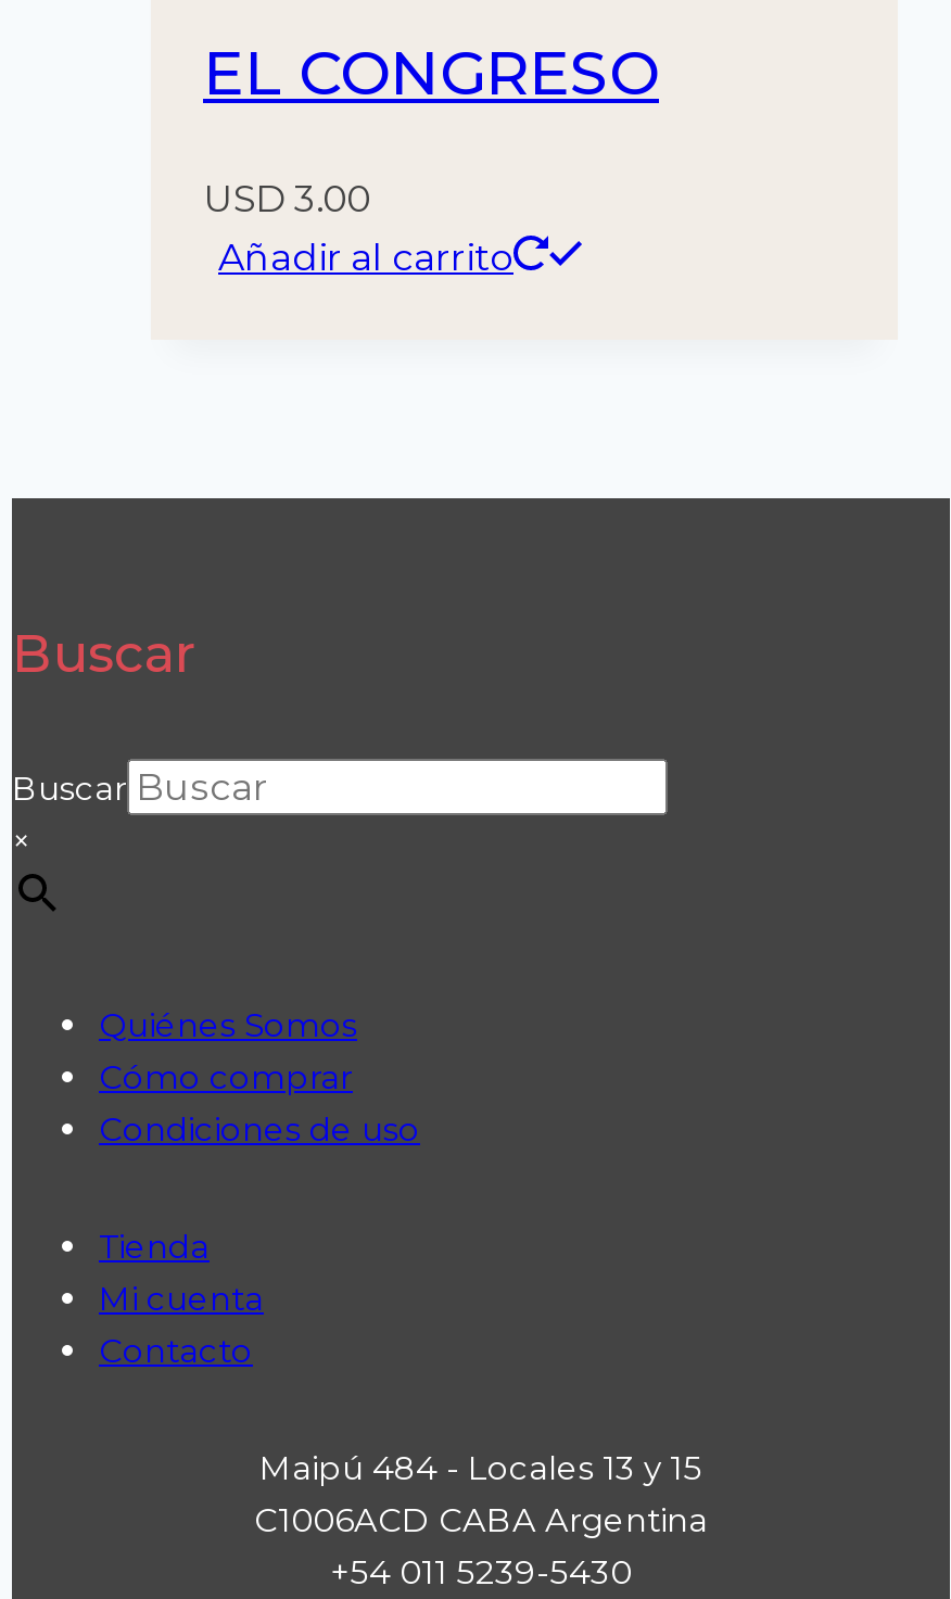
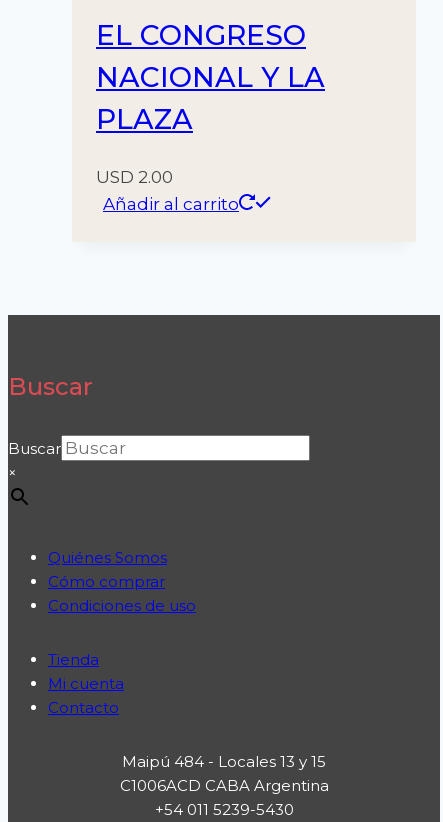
- USD 3.00
+ NACIONAL Y LA
+ PLAZA
+ USD 2.00
